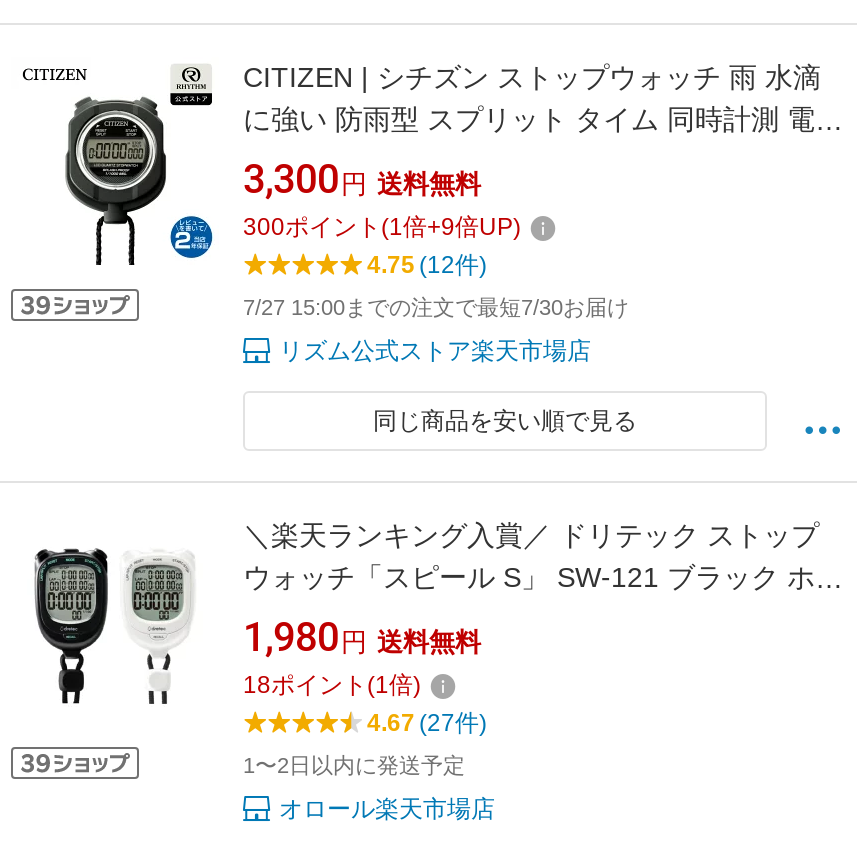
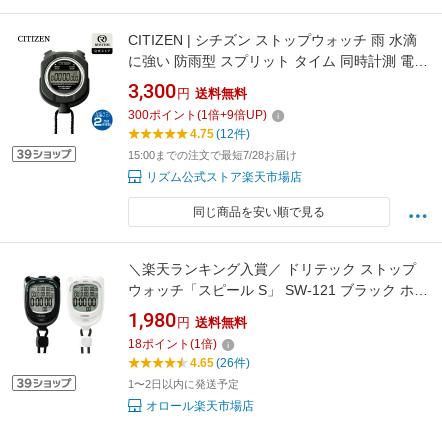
- 7/27 15:00までの注文で最短7/30お届け
+ 15:00までの注文で最短7/28お届け

- 4.67 (27件)
+ 4.65 (26件)
